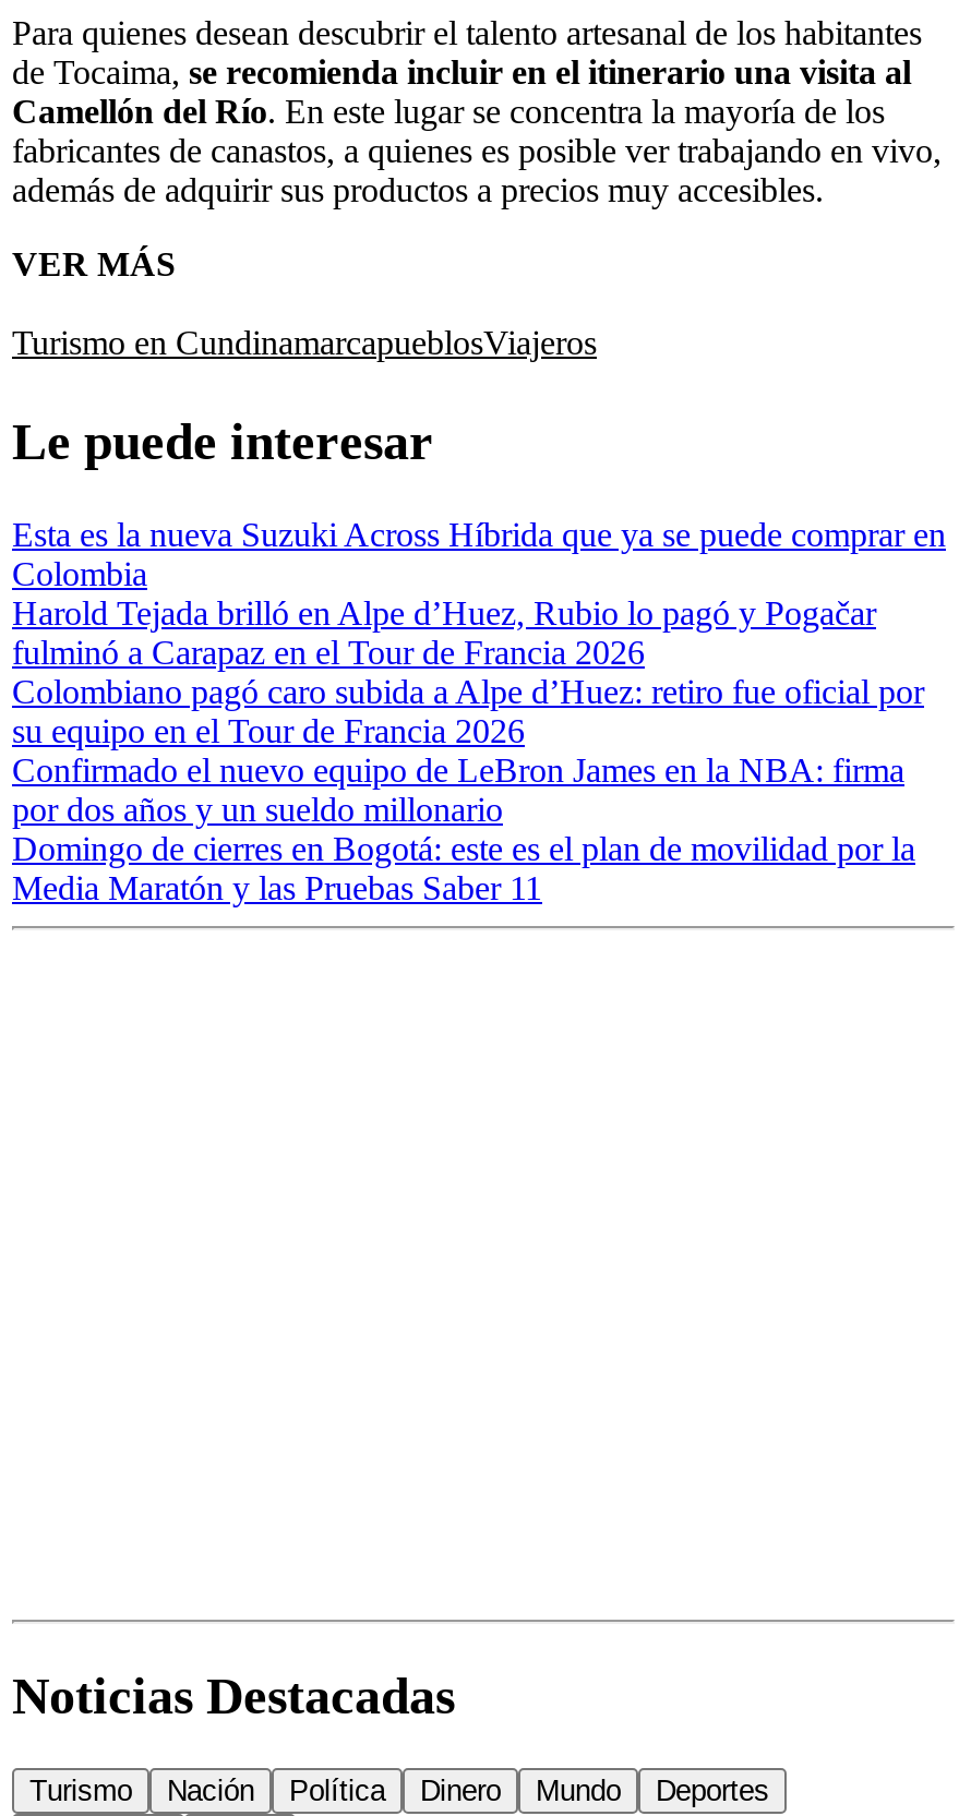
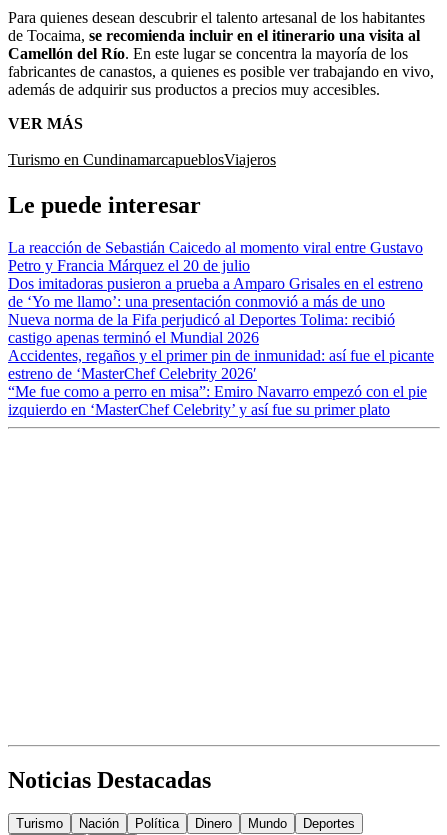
- Esta es la nueva Suzuki Across Híbrida que ya se puede comprar en
- Colombia
- Harold Tejada brilló en Alpe d’Huez, Rubio lo pagó y Pogačar
- fulminó a Carapaz en el Tour de Francia 2026
- Colombiano pagó caro subida a Alpe d’Huez: retiro fue oficial por
- su equipo en el Tour de Francia 2026
- Confirmado el nuevo equipo de LeBron James en la NBA: firma
- por dos años y un sueldo millonario
- Domingo de cierres en Bogotá: este es el plan de movilidad por la
- Media Maratón y las Pruebas Saber 11
+ La reacción de Sebastián Caicedo al momento viral entre Gustavo
+ Petro y Francia Márquez el 20 de julio
+ Dos imitadoras pusieron a prueba a Amparo Grisales en el estreno
+ de ‘Yo me llamo’: una presentación conmovió a más de uno
+ Nueva norma de la Fifa perjudicó al Deportes Tolima: recibió
+ castigo apenas terminó el Mundial 2026
+ Accidentes, regaños y el primer pin de inmunidad: así fue el picante
+ estreno de ‘MasterChef Celebrity 2026′
+ “Me fue como a perro en misa”: Emiro Navarro empezó con el pie
+ izquierdo en ‘MasterChef Celebrity’ y así fue su primer plato
